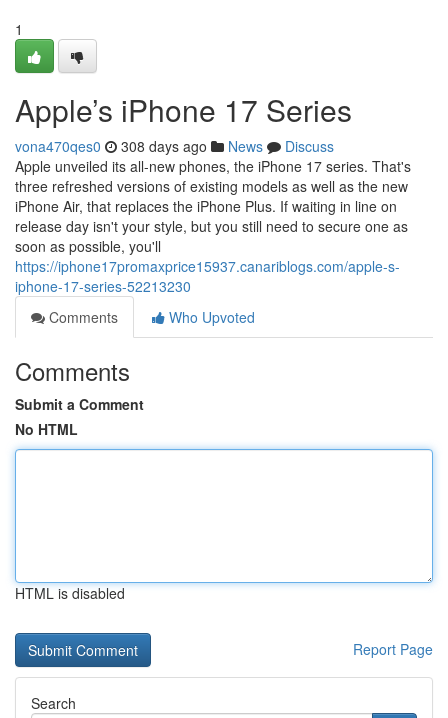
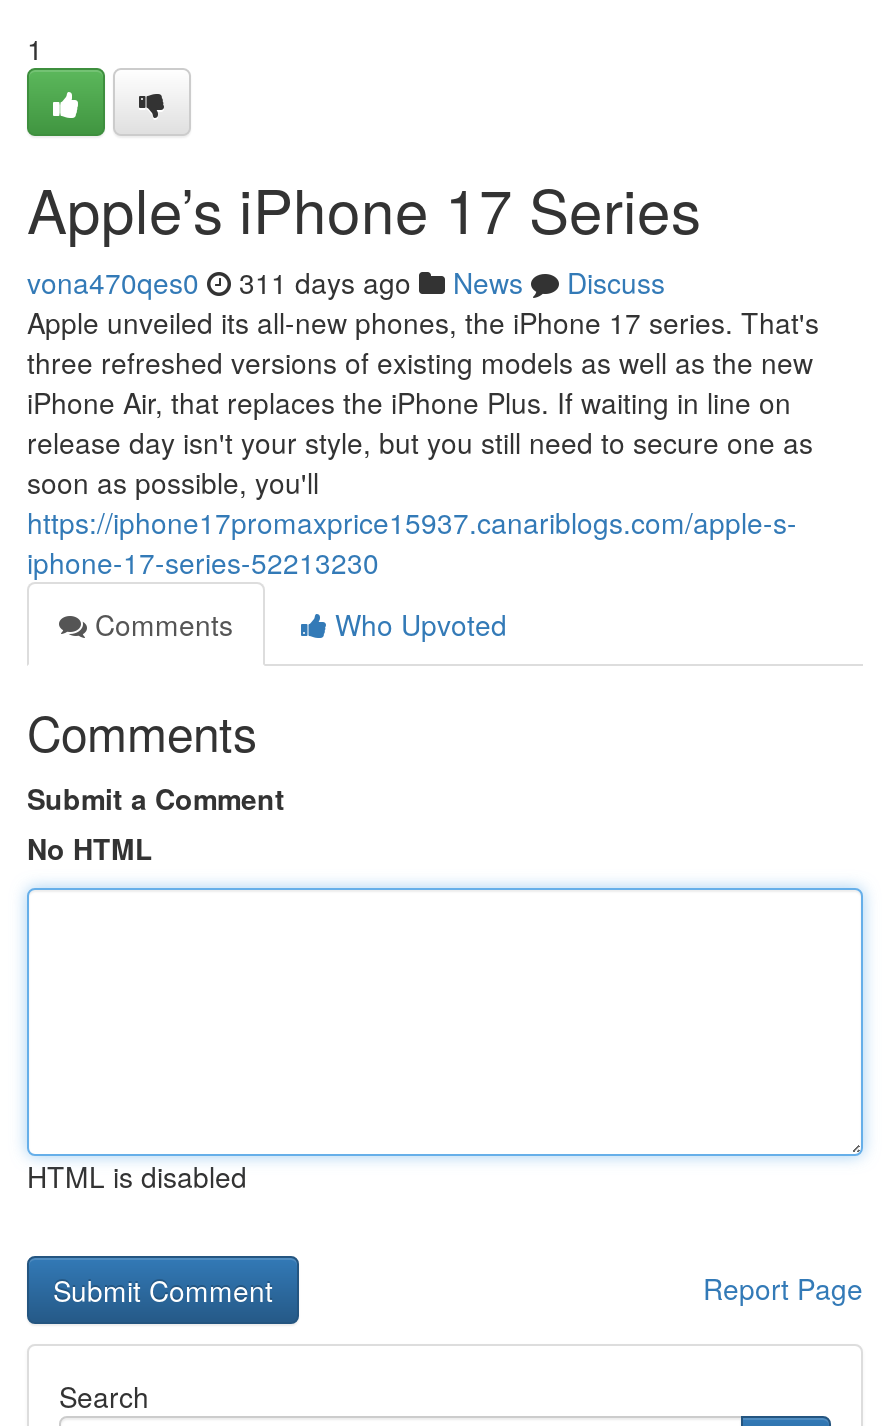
- vona470qes0 308 days ago News Discuss
+ vona470qes0 311 days ago News Discuss
